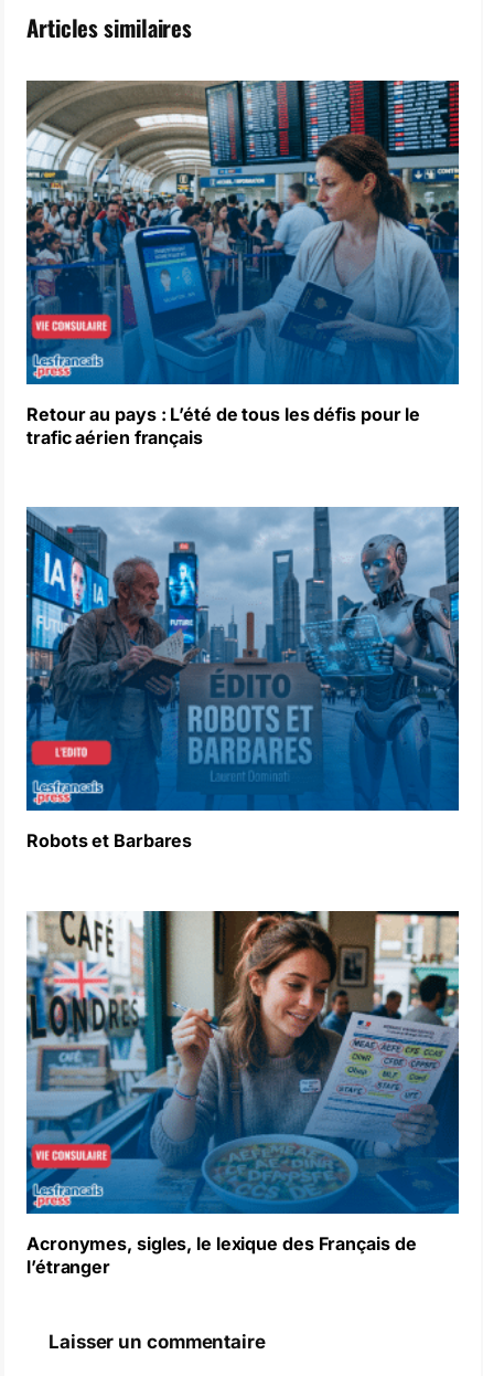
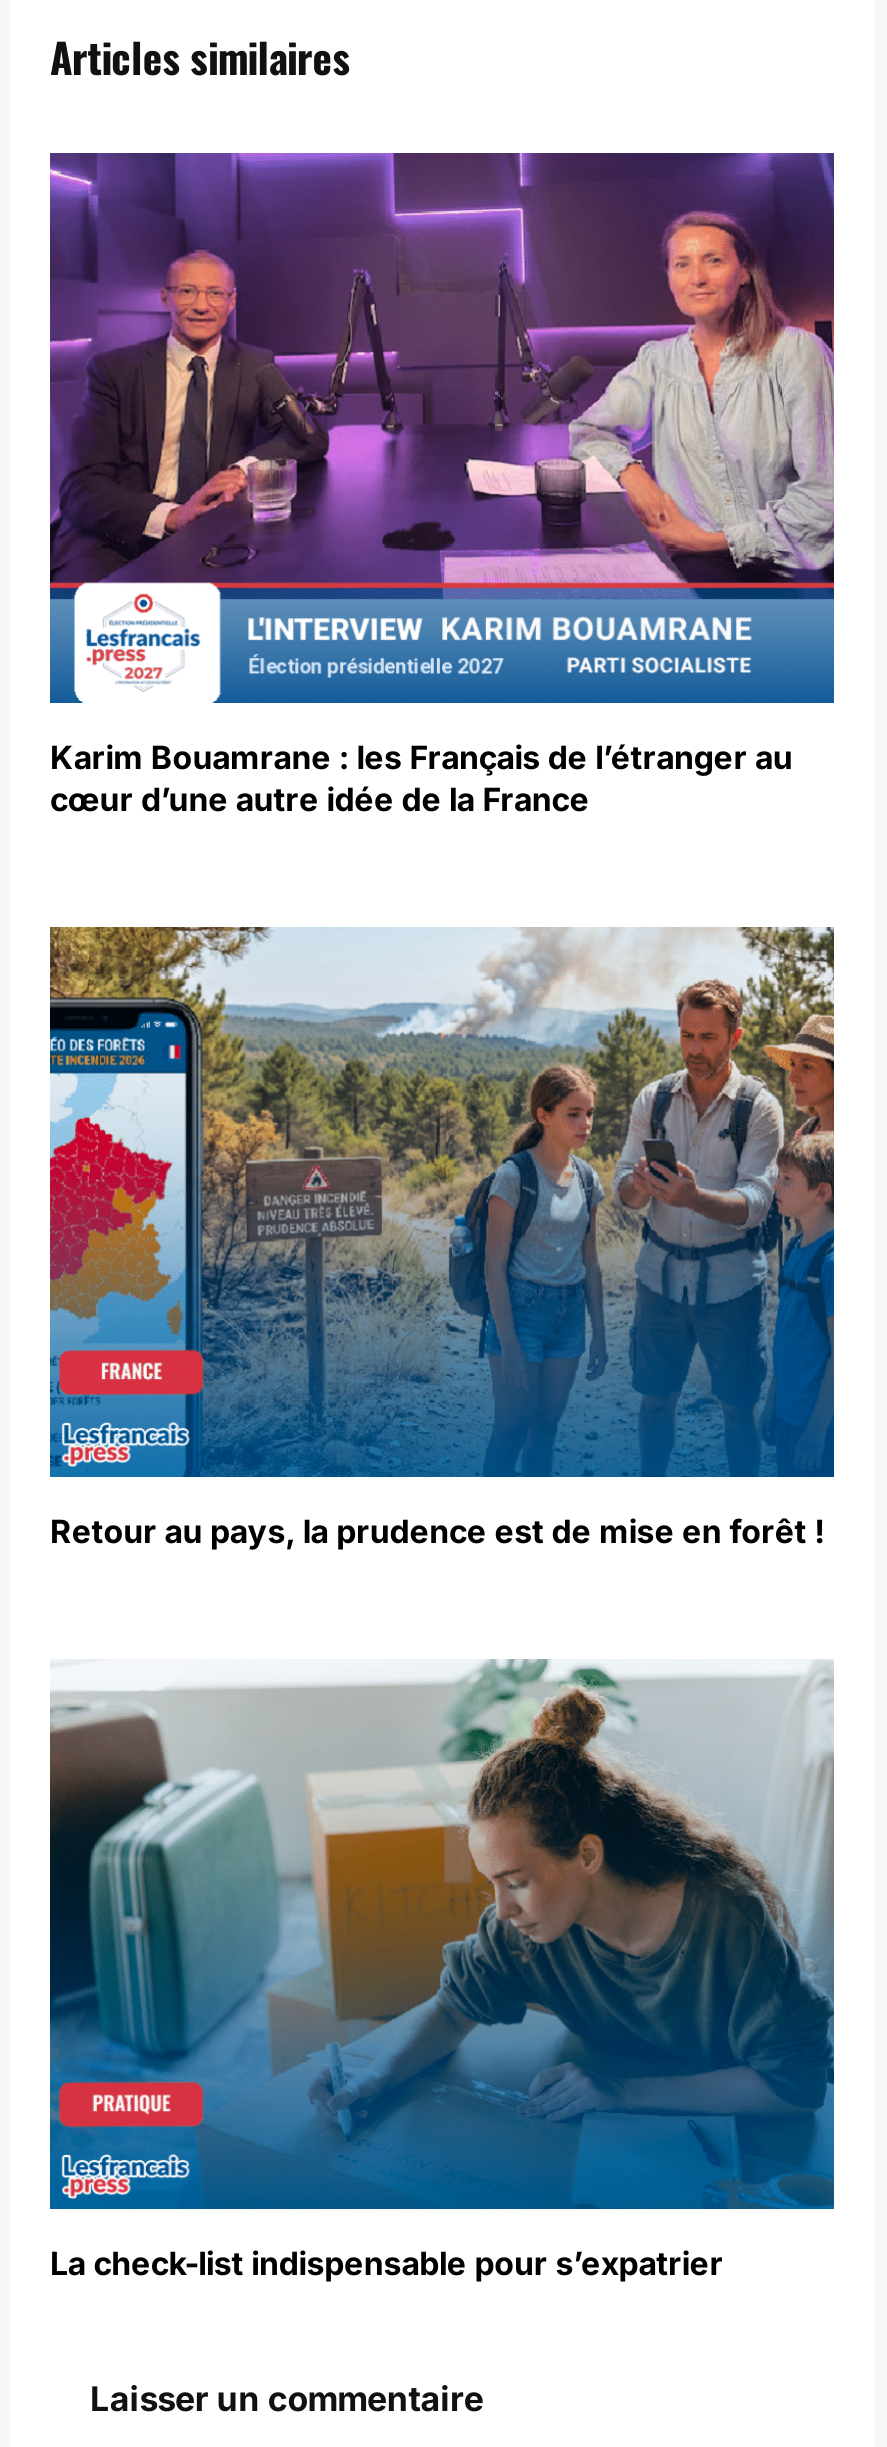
- [image]
- Retour au pays : L’été de tous les défis pour le
- trafic aérien français
+ [image]
+ Karim Bouamrane : les Français de l’étranger au
+ cœur d’une autre idée de la France

- [image]
- Robots et Barbares
+ [image]
+ Retour au pays, la prudence est de mise en forêt !

- [image]
- Acronymes, sigles, le lexique des Français de
- l’étranger
+ [image]
+ La check-list indispensable pour s’expatrier
